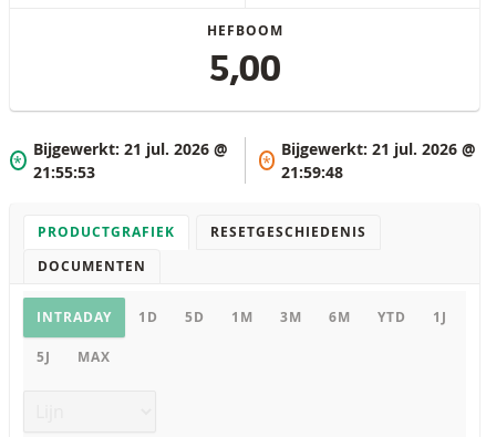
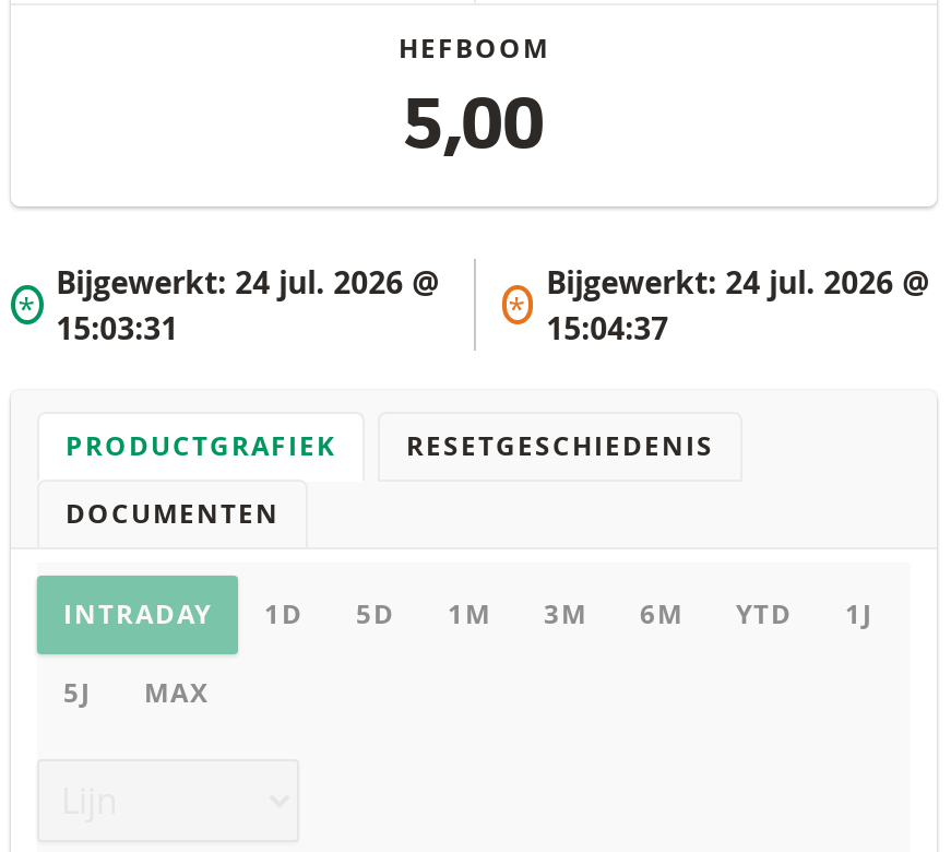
- Bijgewerkt: 21 jul. 2026 @
+ Bijgewerkt: 24 jul. 2026 @

- Bijgewerkt: 21 jul. 2026 @
+ Bijgewerkt: 24 jul. 2026 @

- 21:55:53
+ 15:03:31

- 21:59:48
+ 15:04:37
